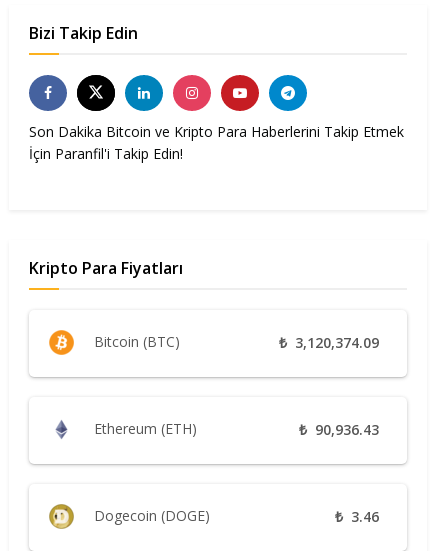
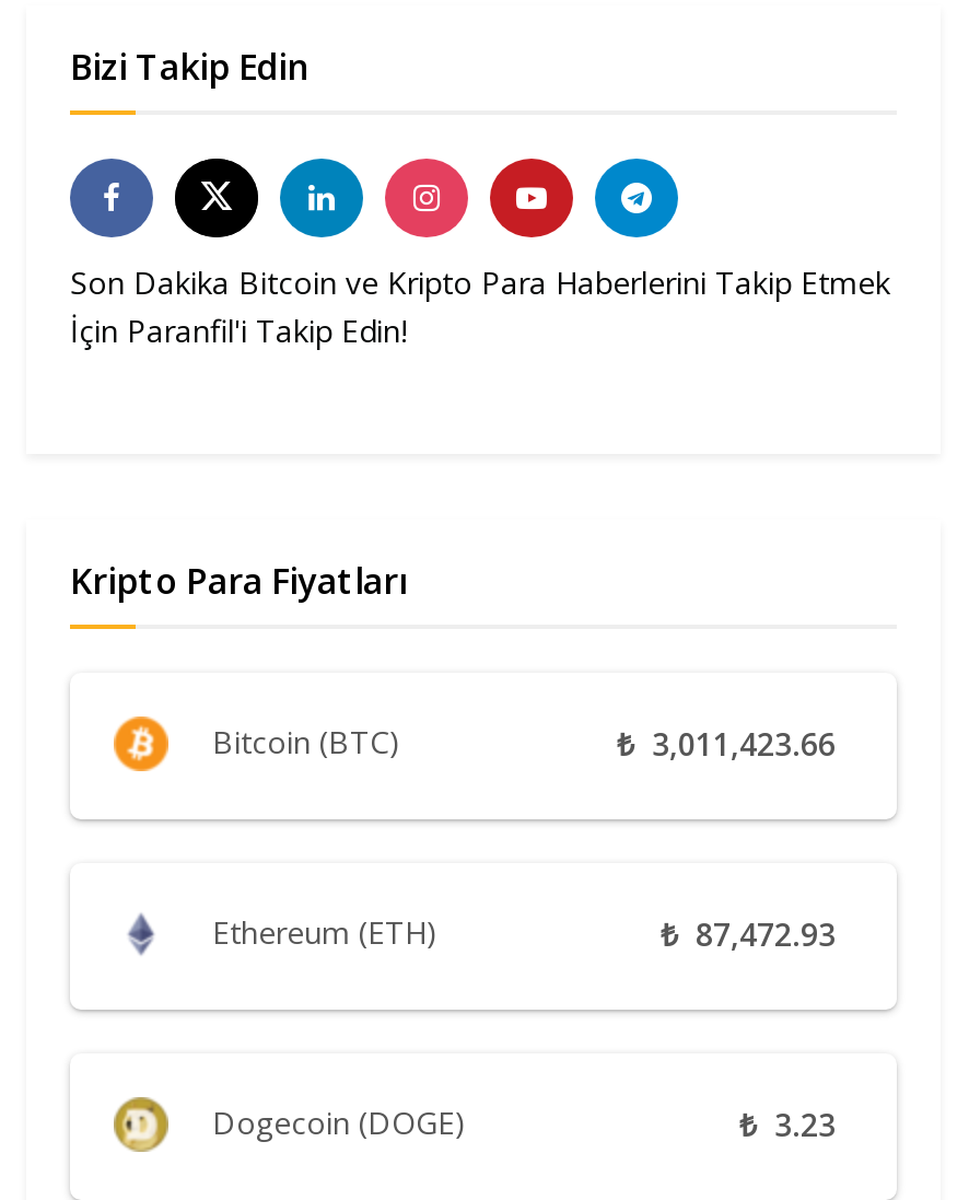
- ₺ 3,120,374.09
+ ₺ 3,011,423.66

- ₺ 90,936.43
+ ₺ 87,472.93

- ₺ 3.46
+ ₺ 3.23
